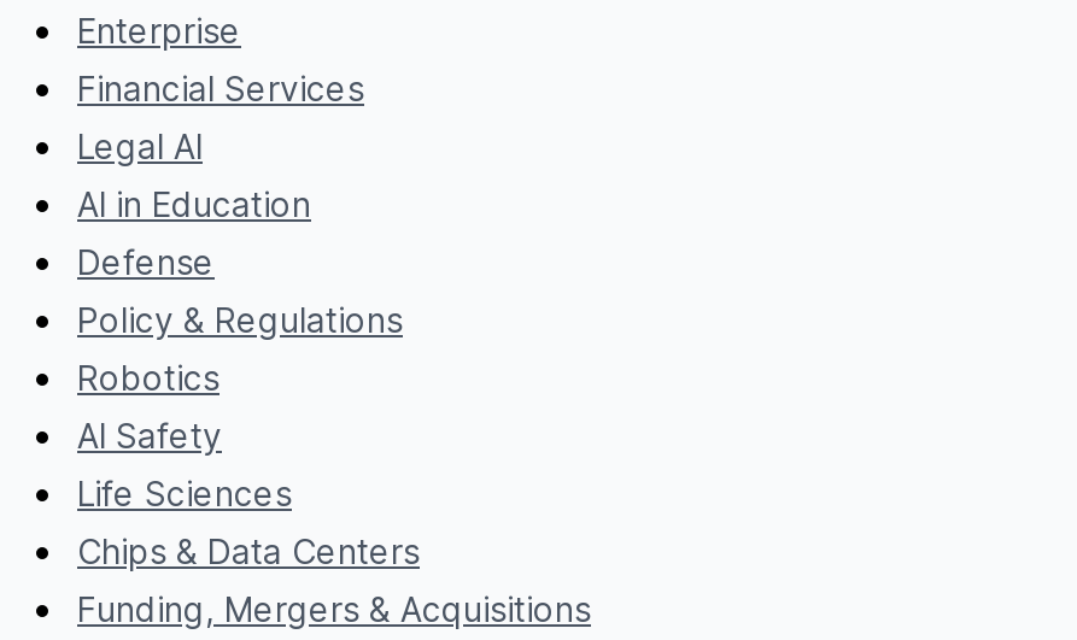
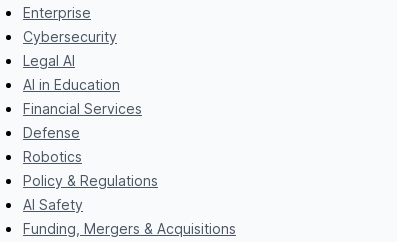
+ Cybersecurity

moved down: Financial Services

moved down: Defense

moved down: Policy & Regulations

moved down: AI Safety

- Life Sciences
- Chips & Data Centers
